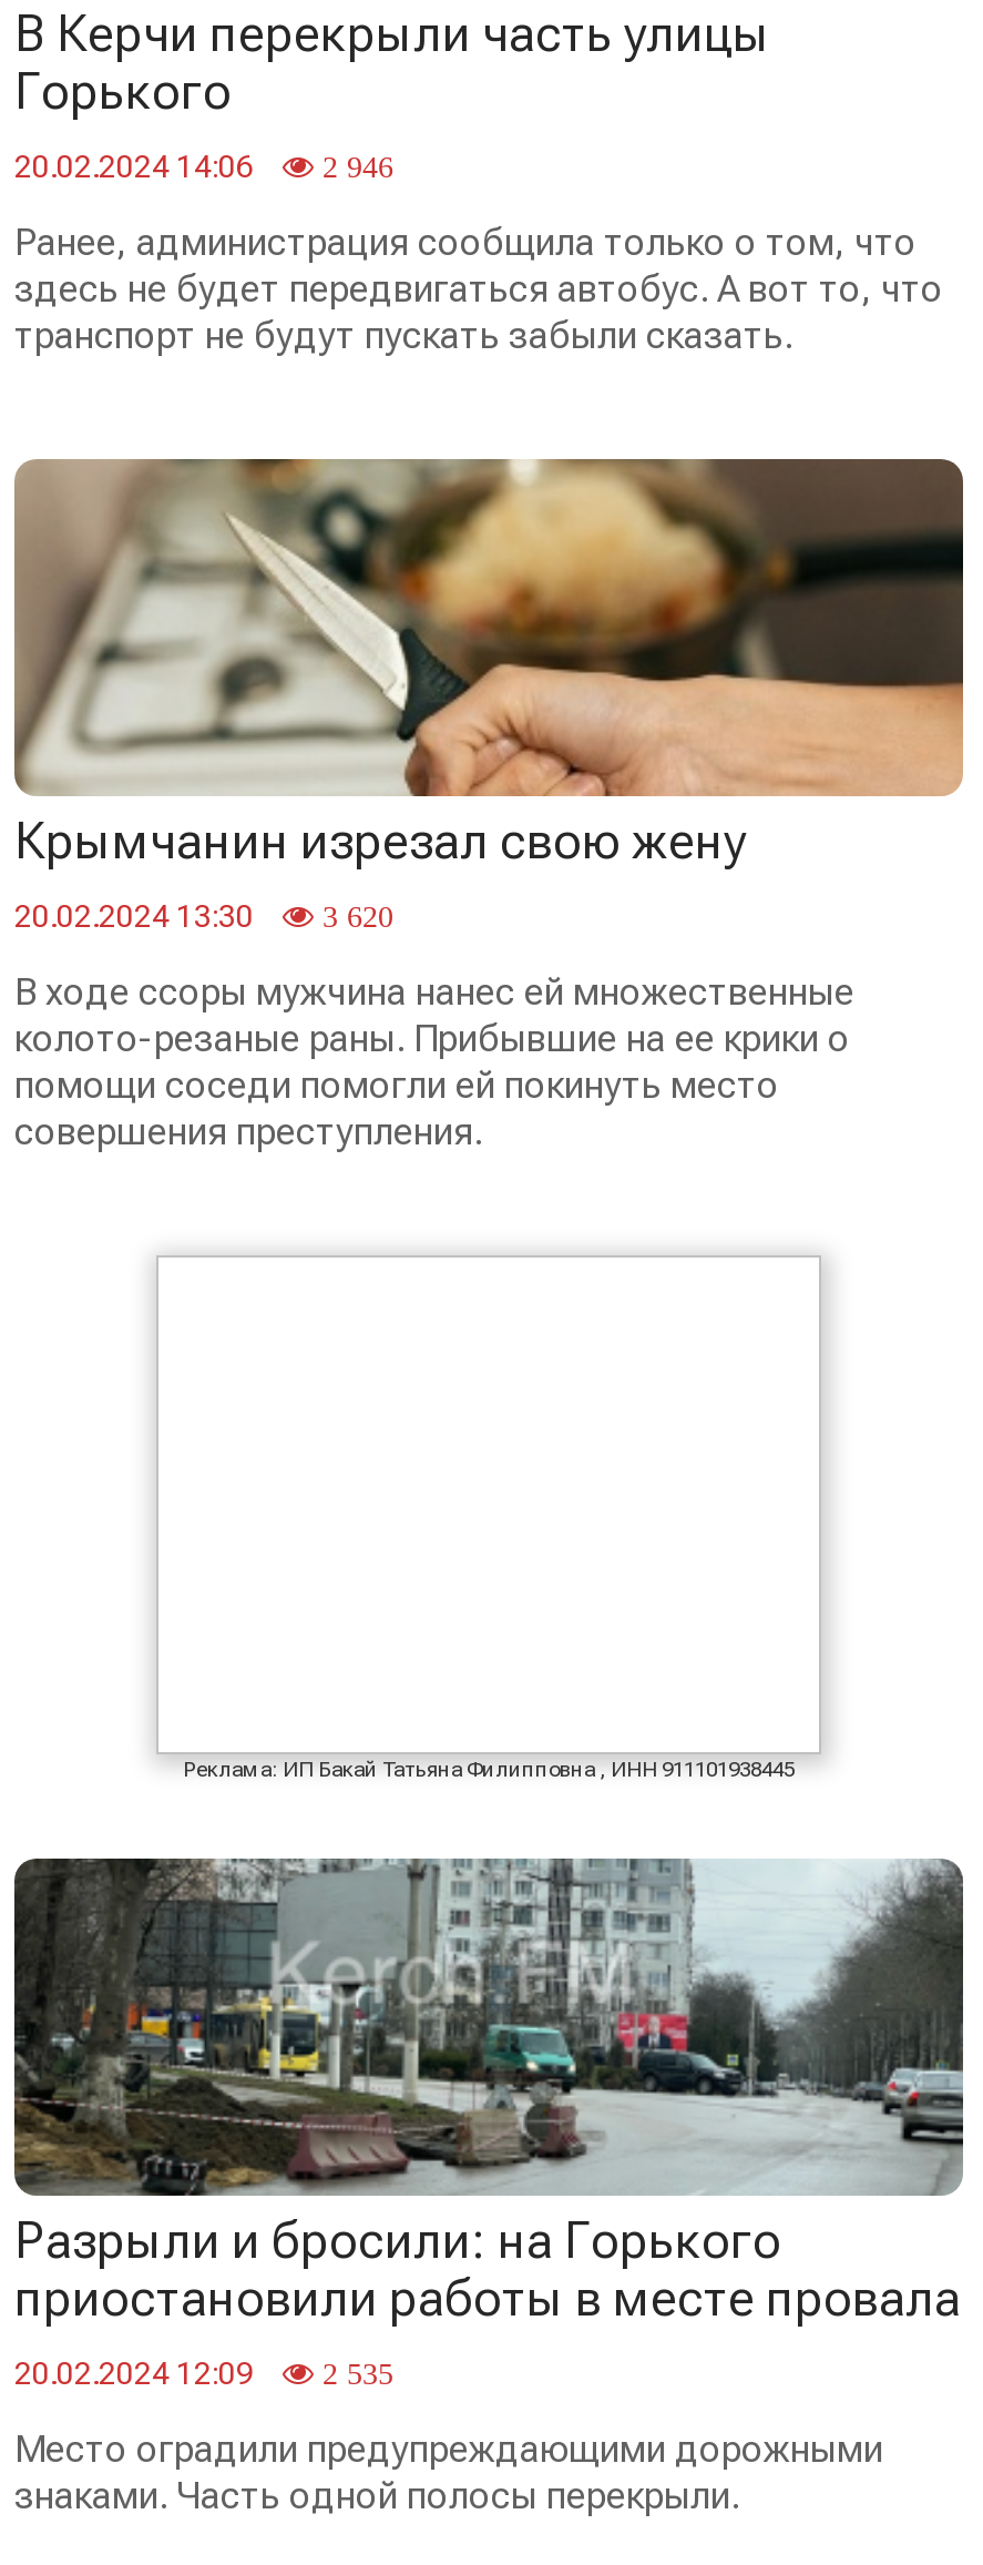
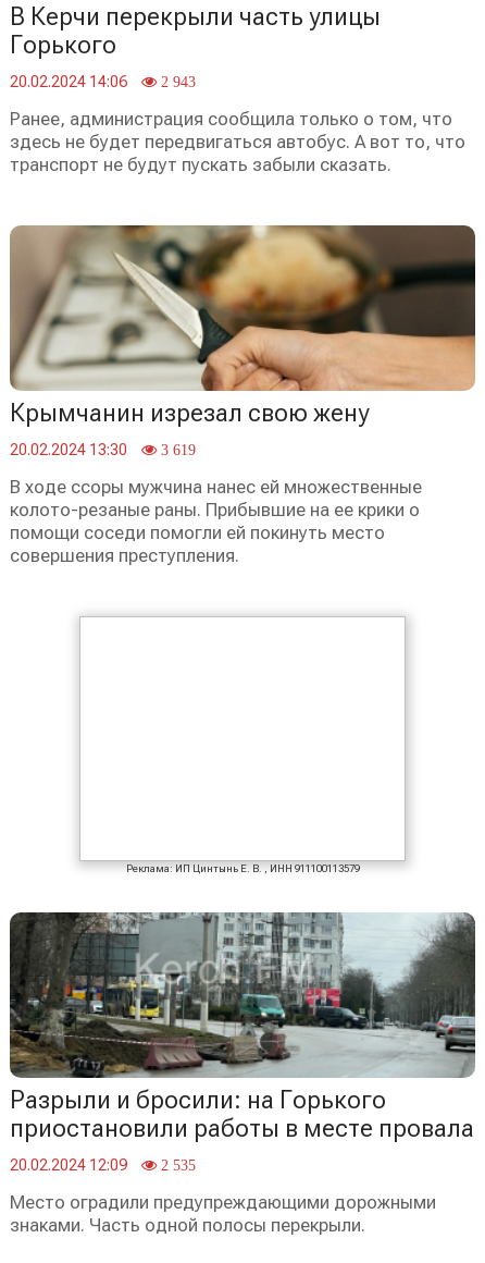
- 20.02.2024 14:06 2 946
+ 20.02.2024 14:06 2 943

- 20.02.2024 13:30 3 620
+ 20.02.2024 13:30 3 619

- Реклама: ИП Бакай Татьяна Филипповна , ИНН 911101938445
+ Реклама: ИП Цинтынь Е. В. , ИНН 911100113579
